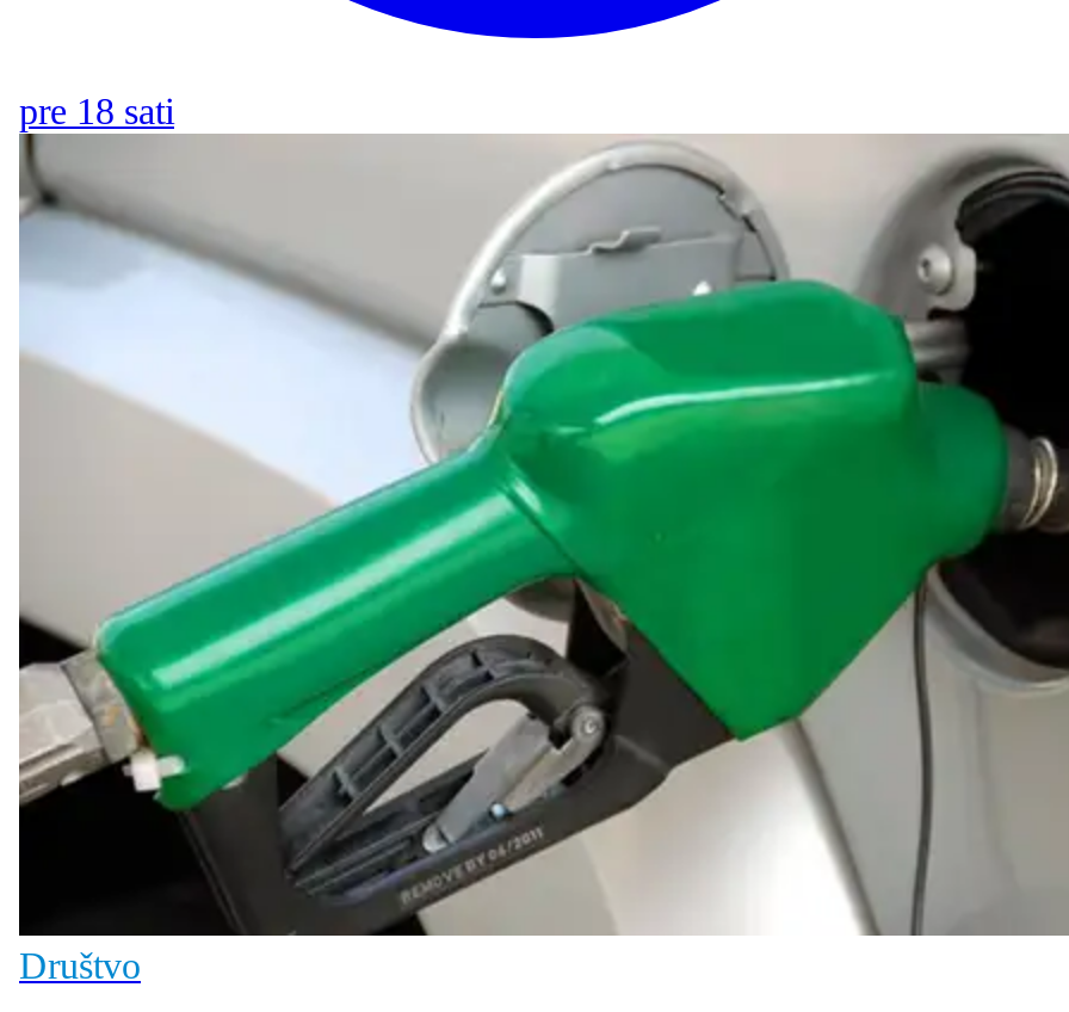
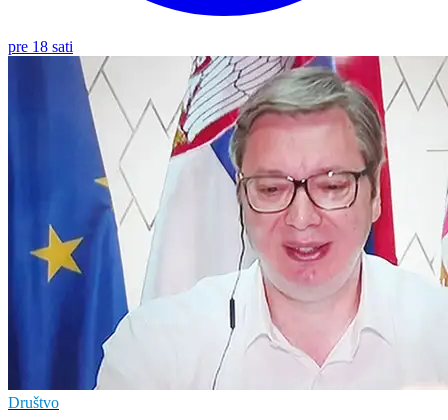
- [image]
+ [image]
